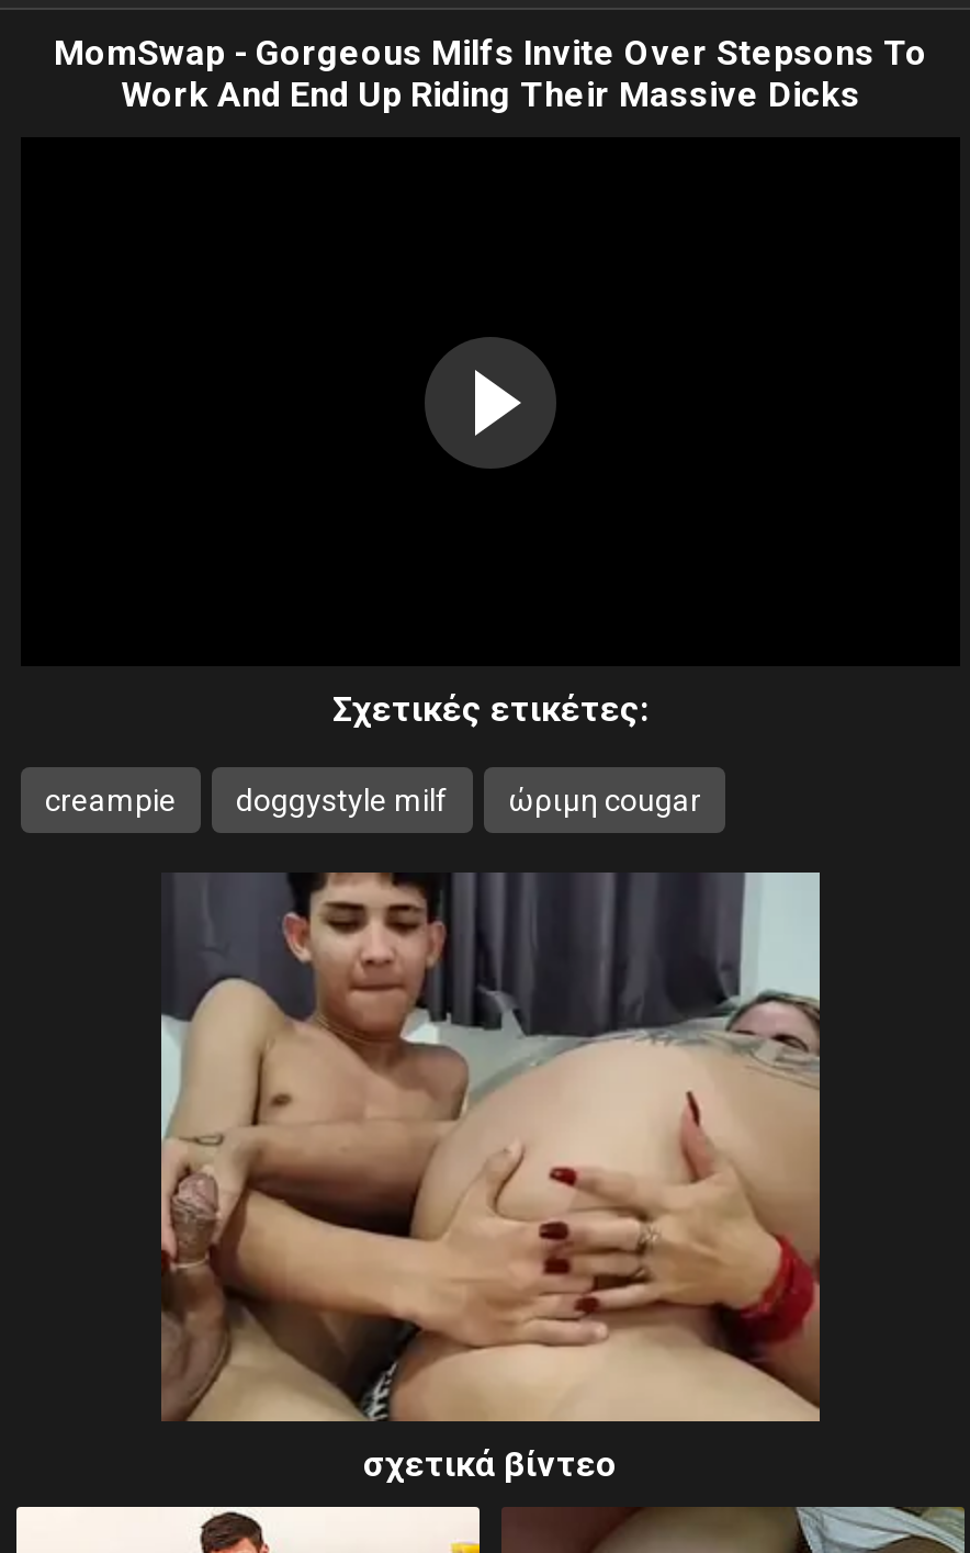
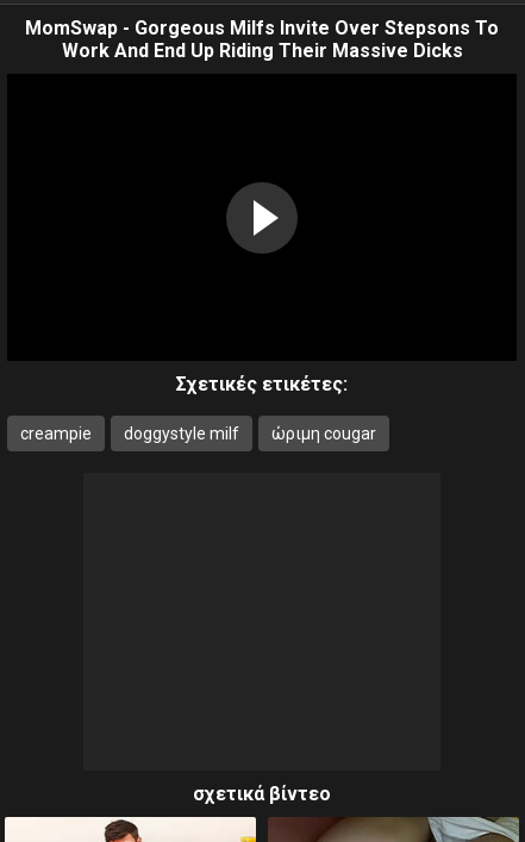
- [image]
